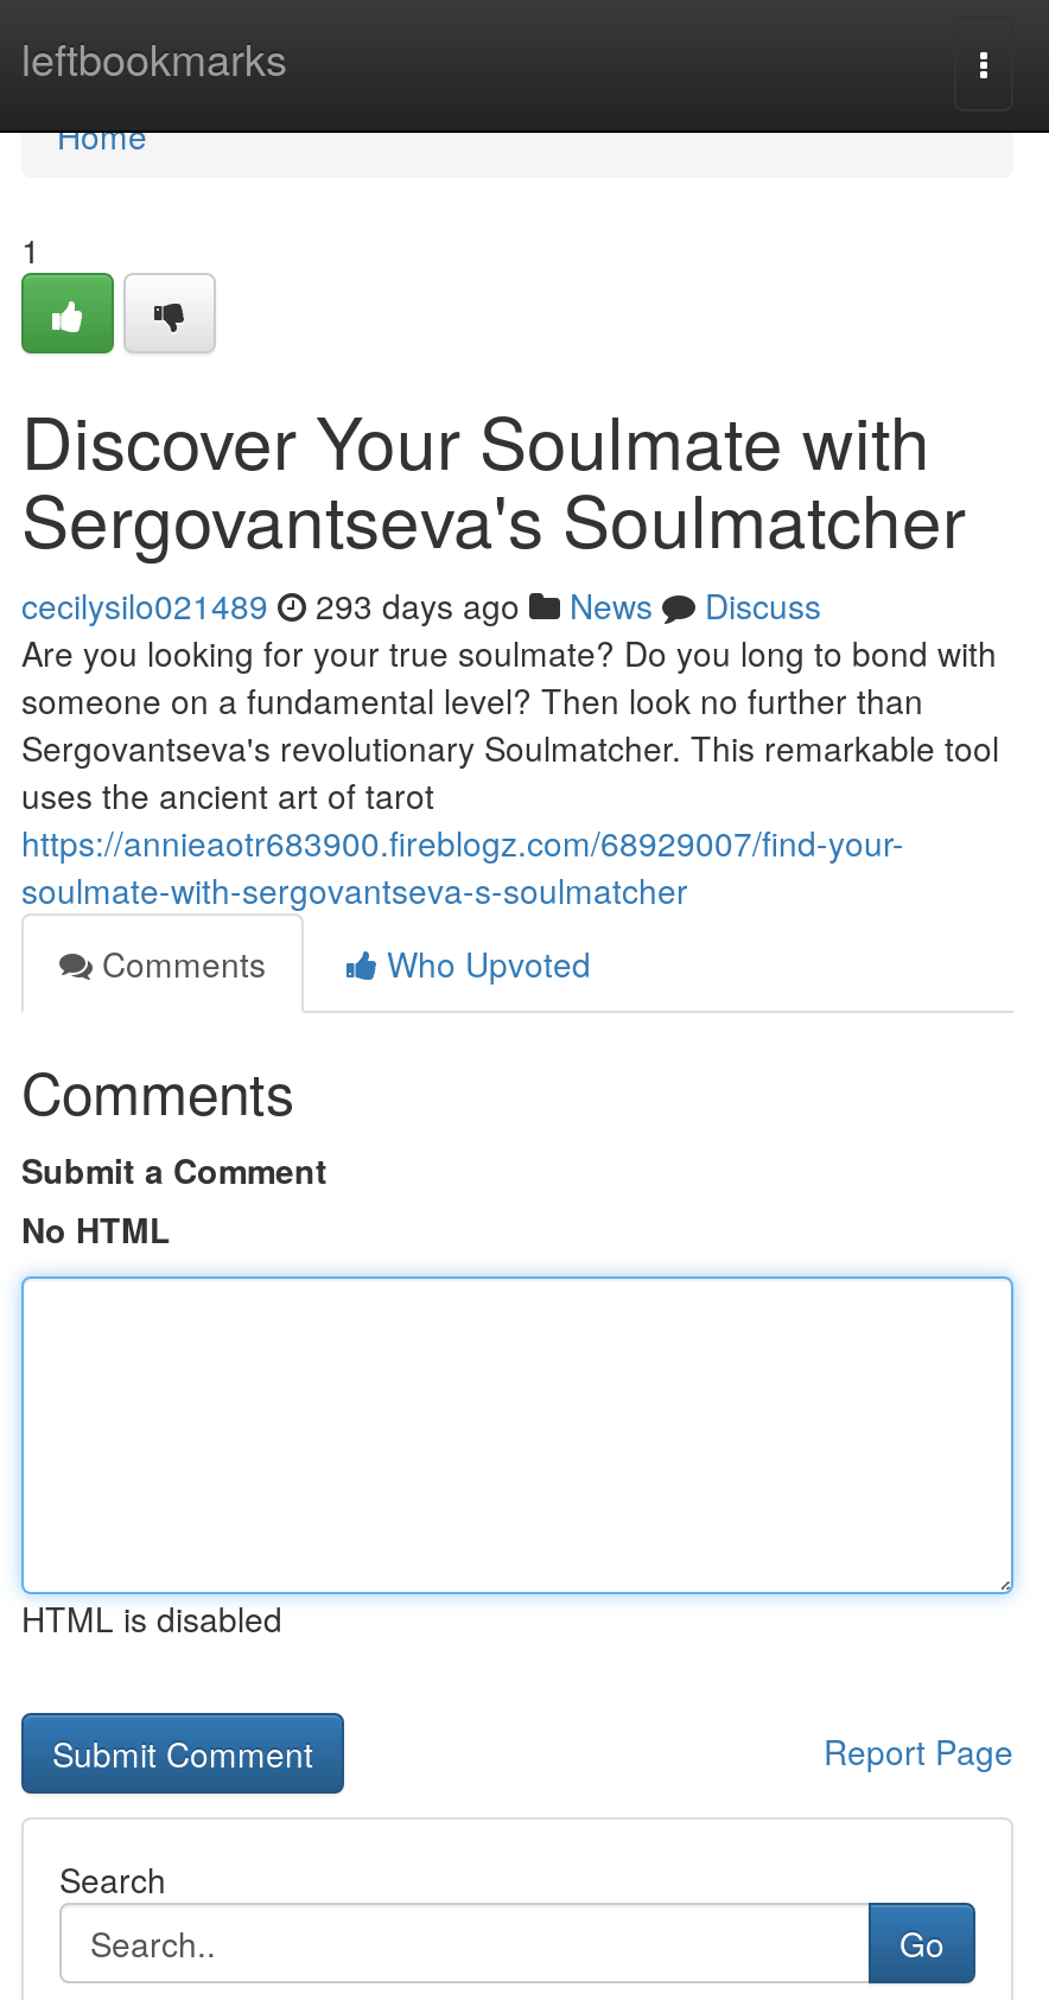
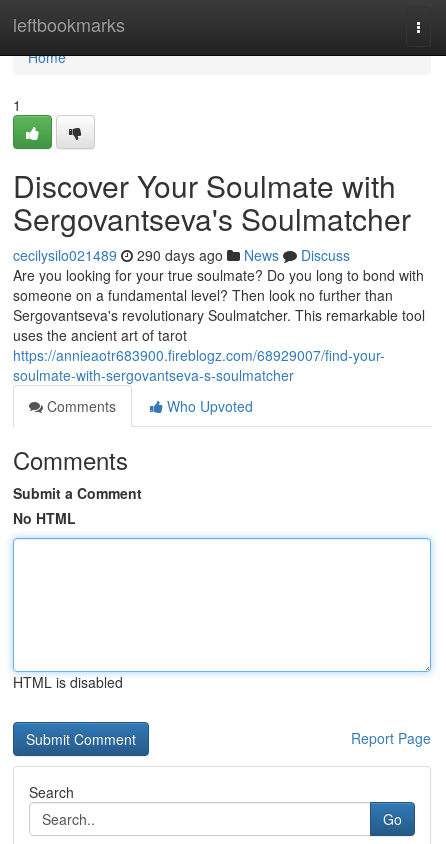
- cecilysilo021489 293 days ago News Discuss
+ cecilysilo021489 290 days ago News Discuss
